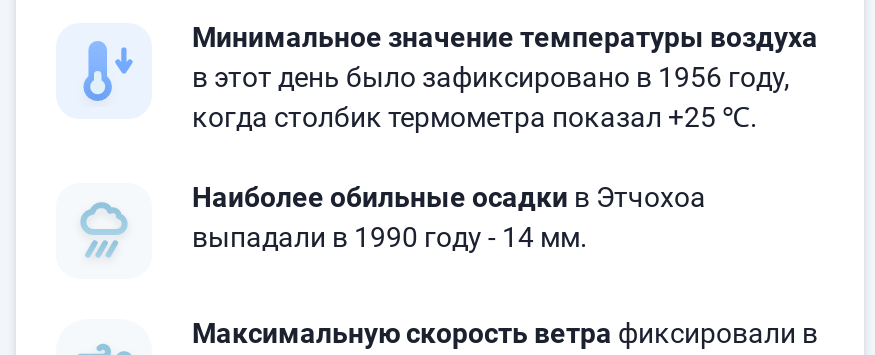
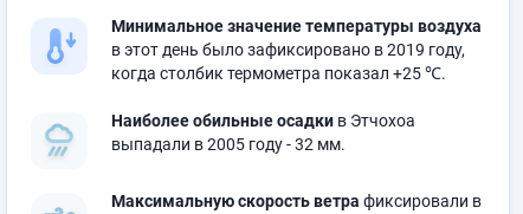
- в этот день было зафиксировано в 1956 году,
+ в этот день было зафиксировано в 2019 году,

- выпадали в 1990 году - 14 мм.
+ выпадали в 2005 году - 32 мм.
